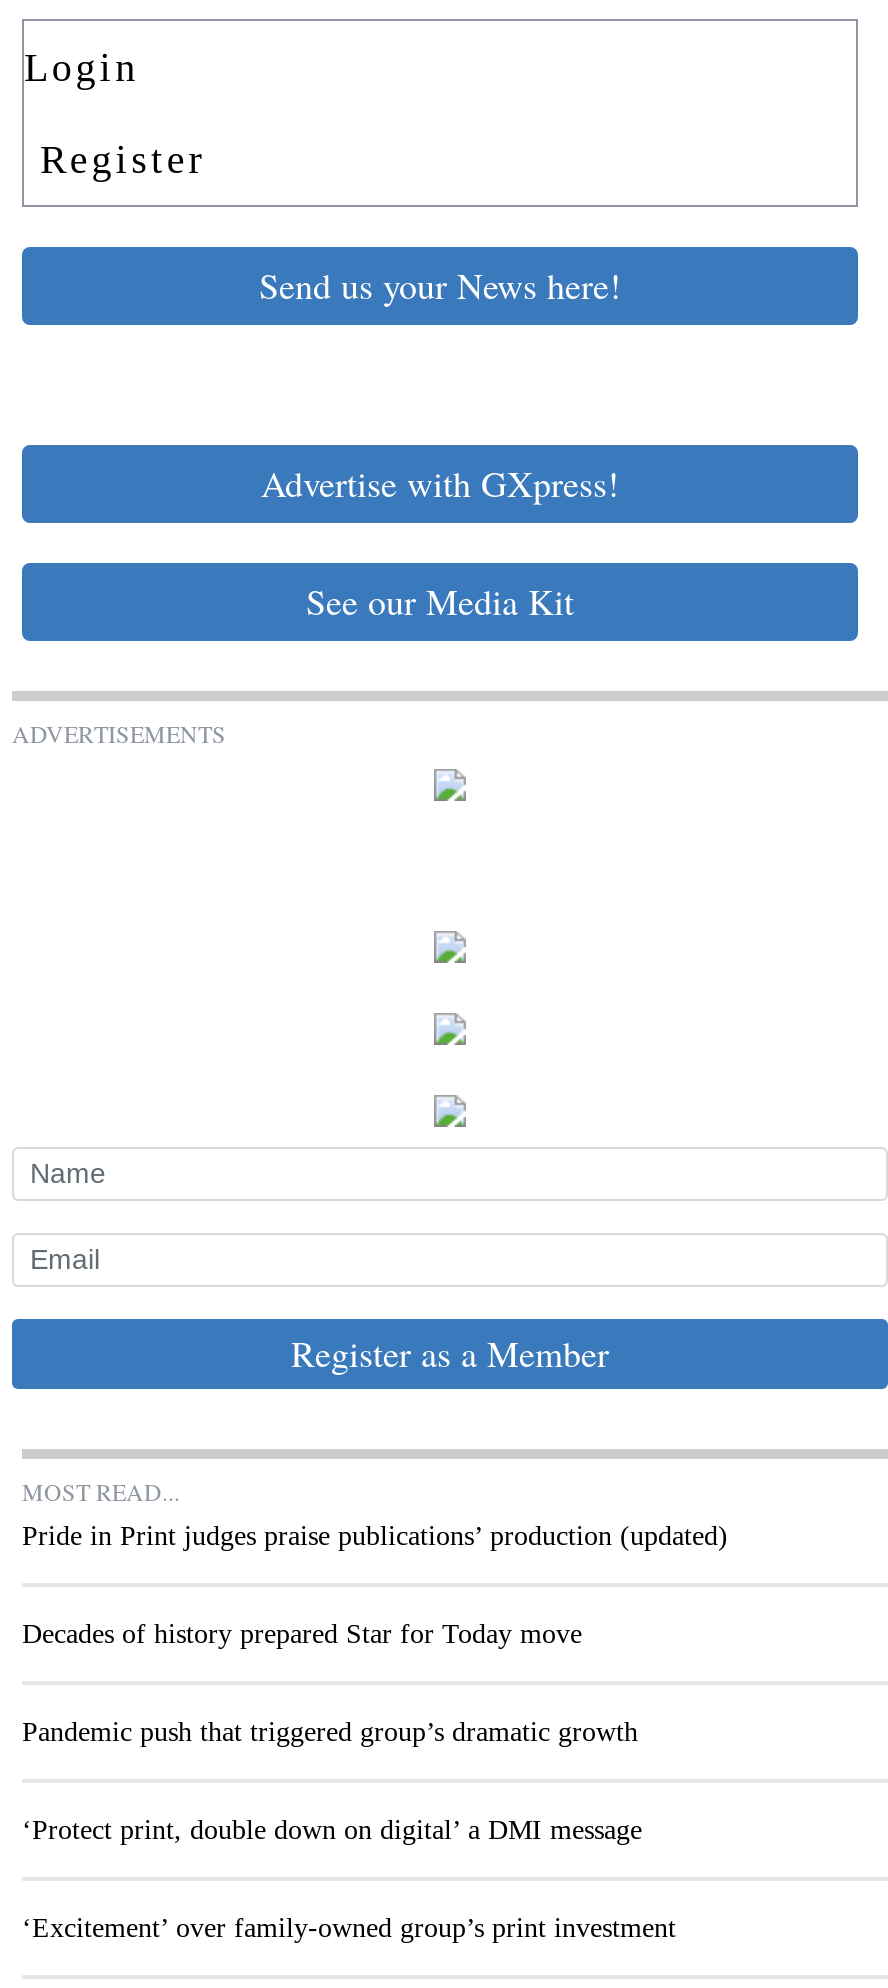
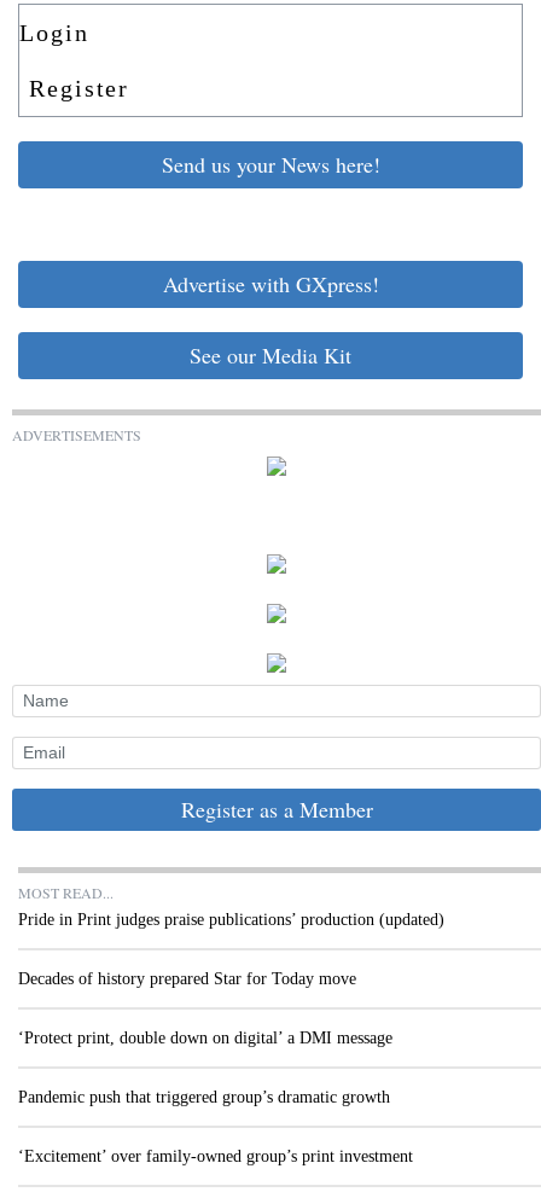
moved down: Pandemic push that triggered group’s dramatic growth

moved up: ‘Protect print, double down on digital’ a DMI message
